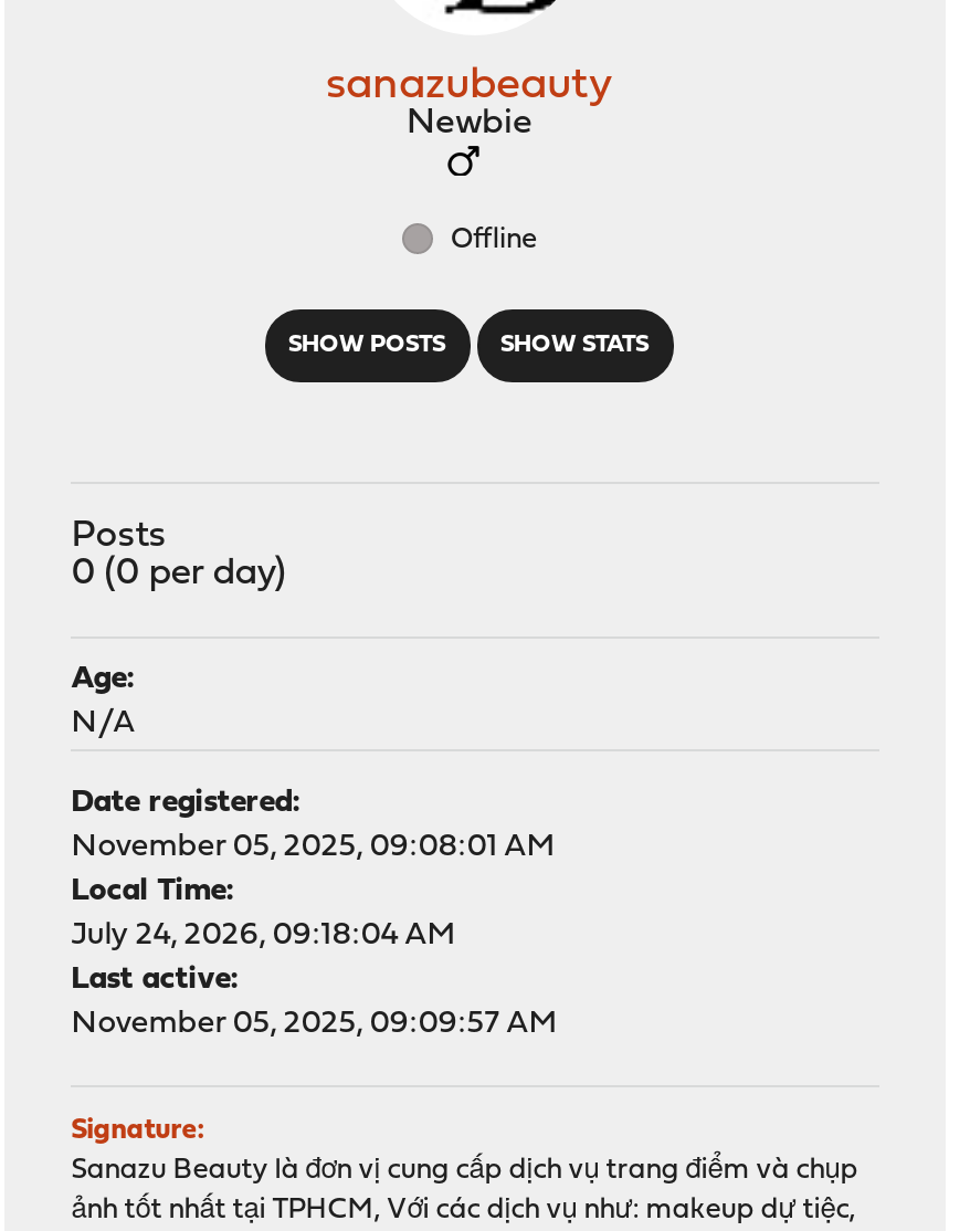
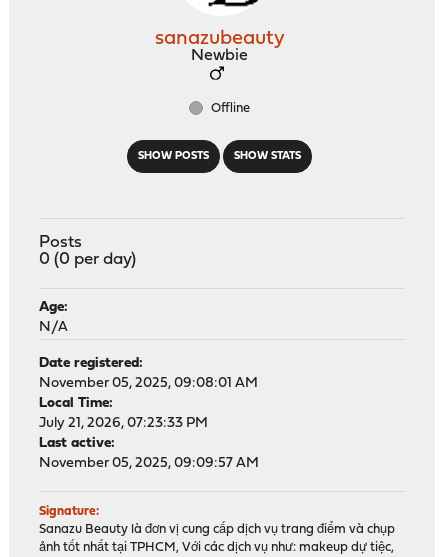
- July 24, 2026, 09:18:04 AM
+ July 21, 2026, 07:23:33 PM
